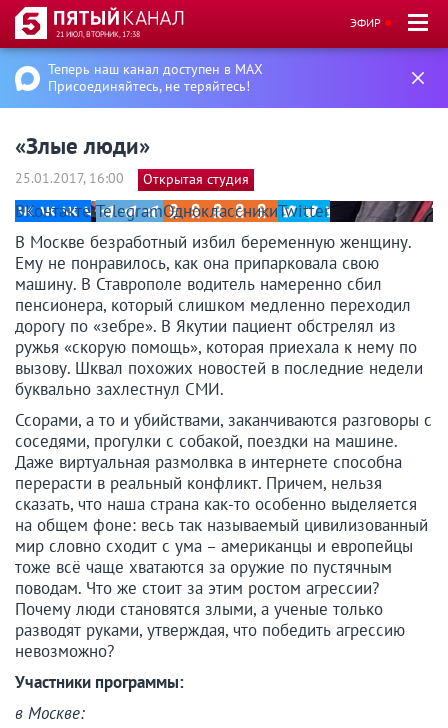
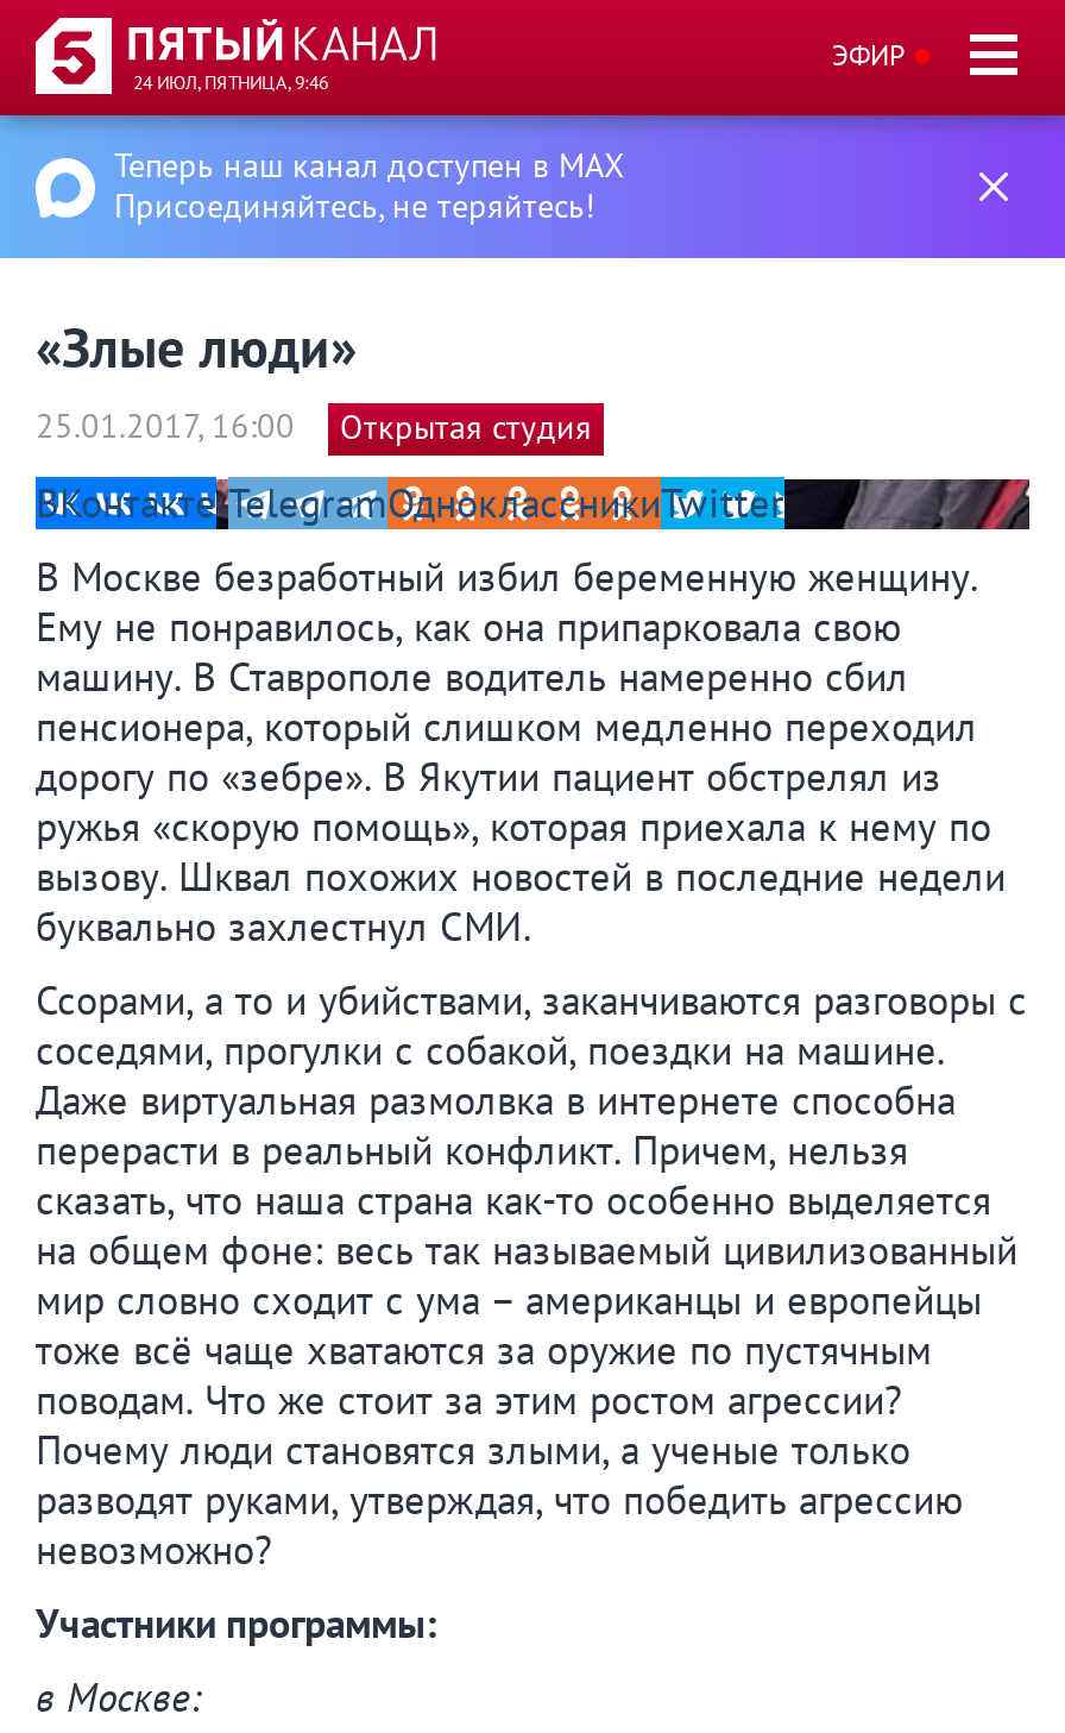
- 21 ИЮЛ, ВТОРНИК, 17:38
+ 24 ИЮЛ, ПЯТНИЦА, 9:46
